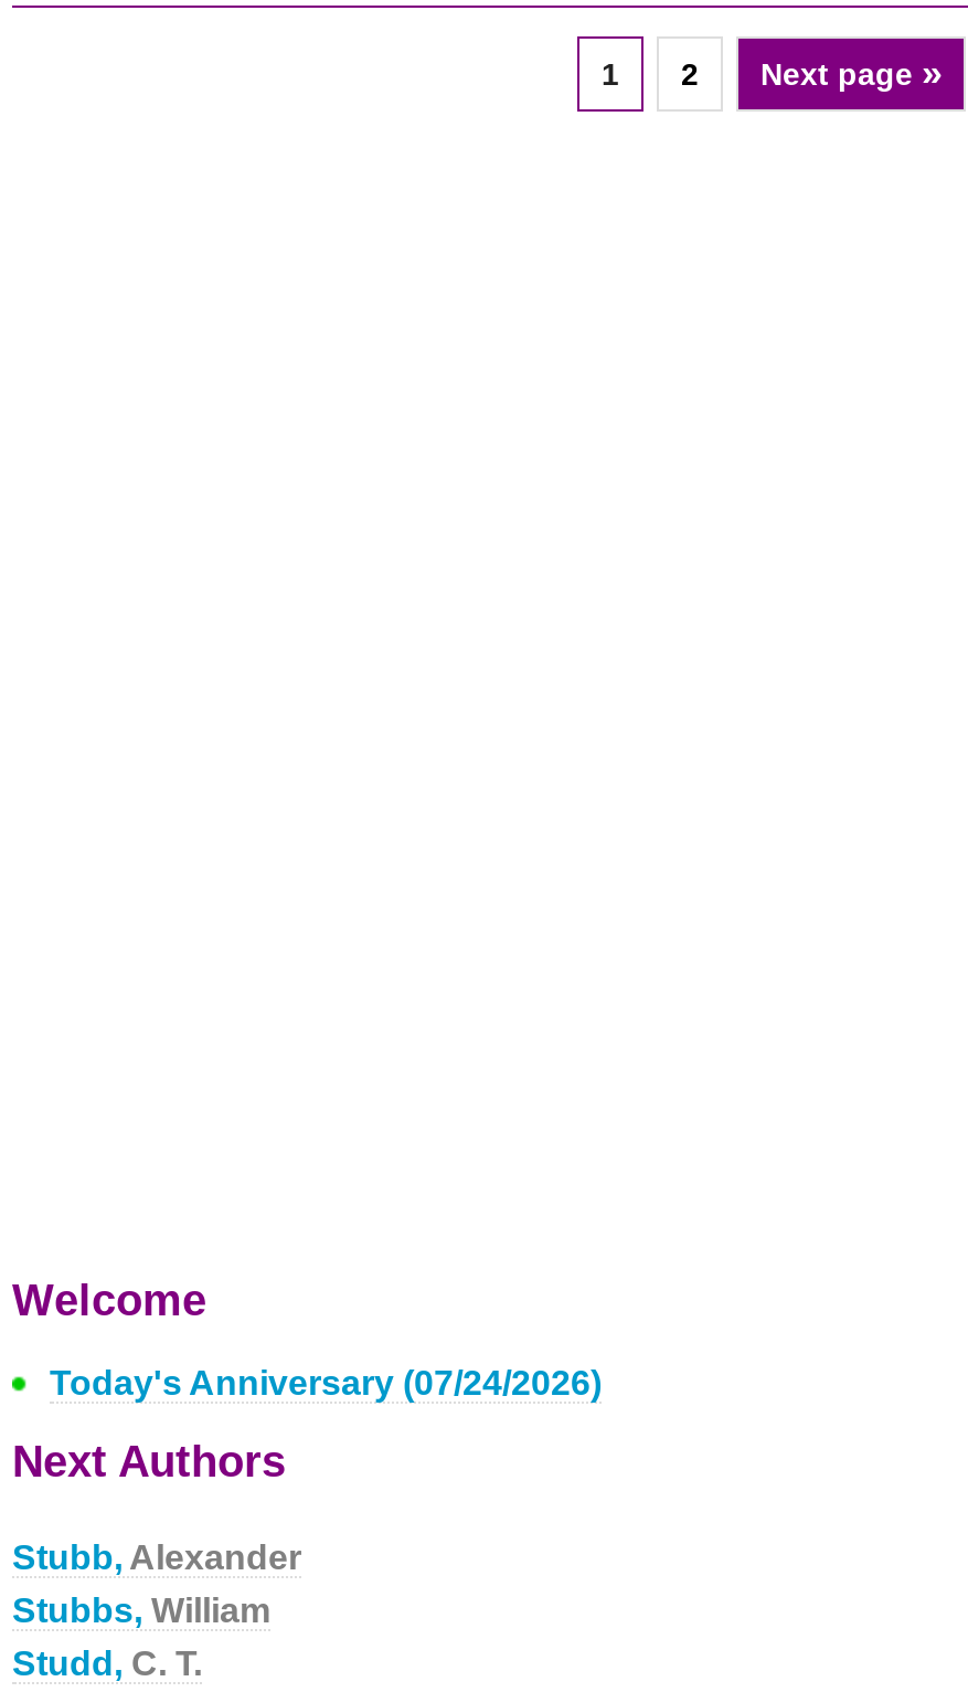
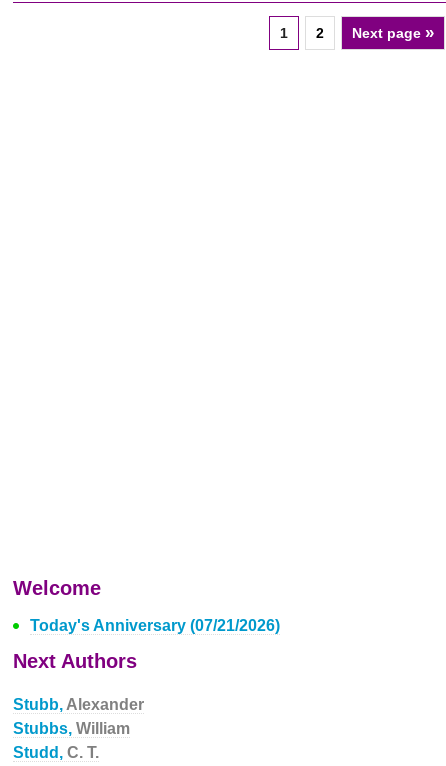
- Today's Anniversary (07/24/2026)
+ Today's Anniversary (07/21/2026)
